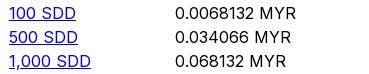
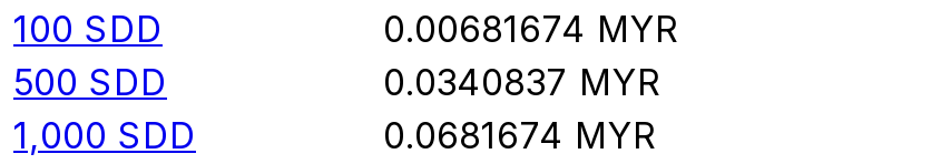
- 0.0068132 MYR
+ 0.00681674 MYR

- 0.034066 MYR
+ 0.0340837 MYR

- 0.068132 MYR
+ 0.0681674 MYR
